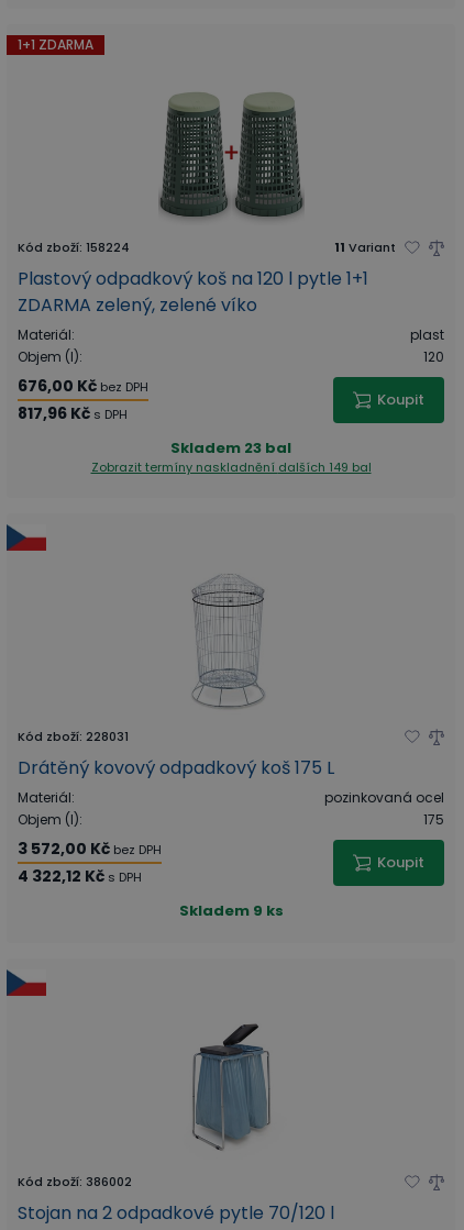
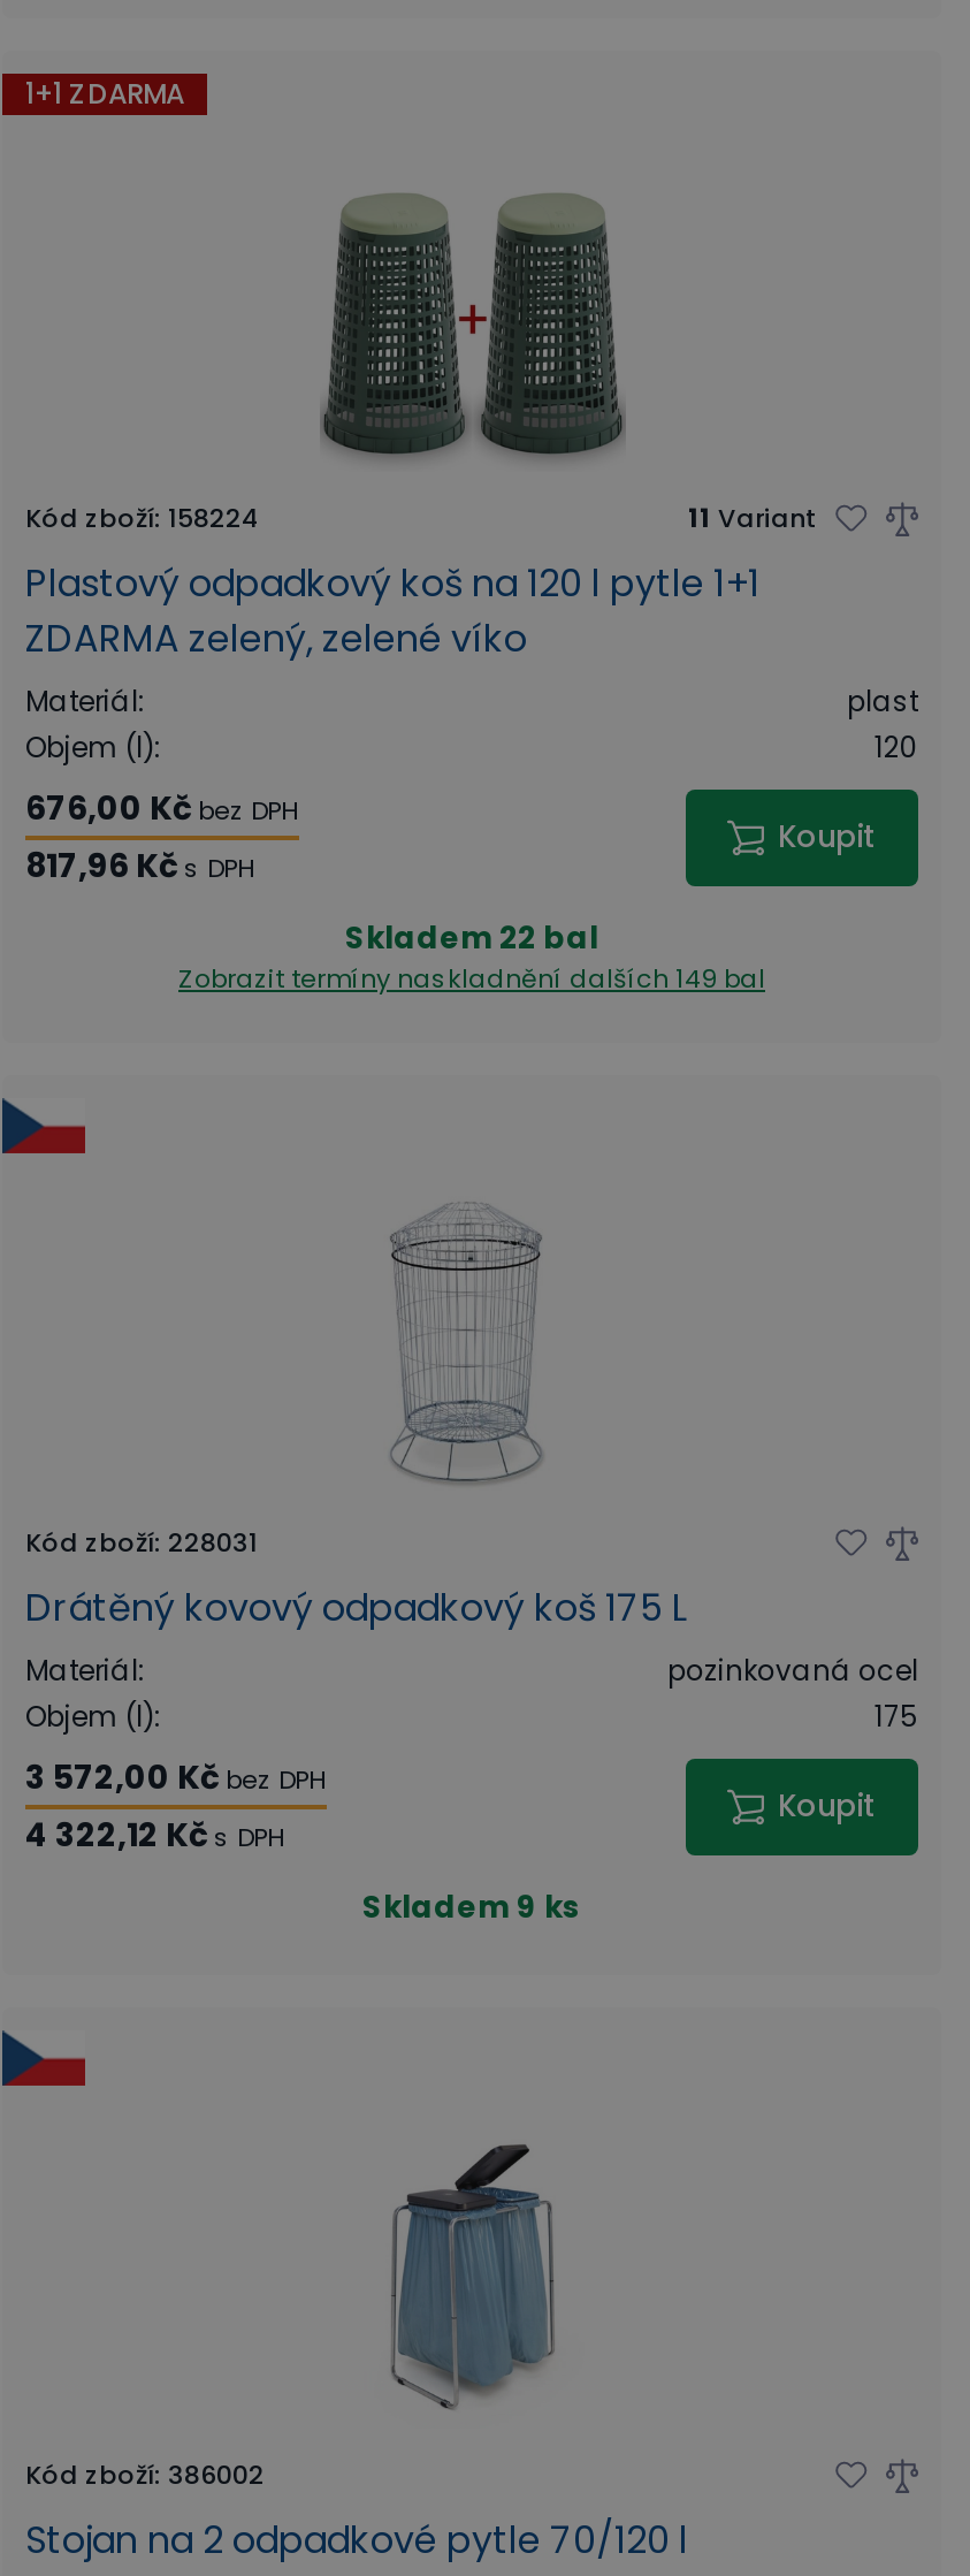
- Skladem 23 bal
+ Skladem 22 bal
